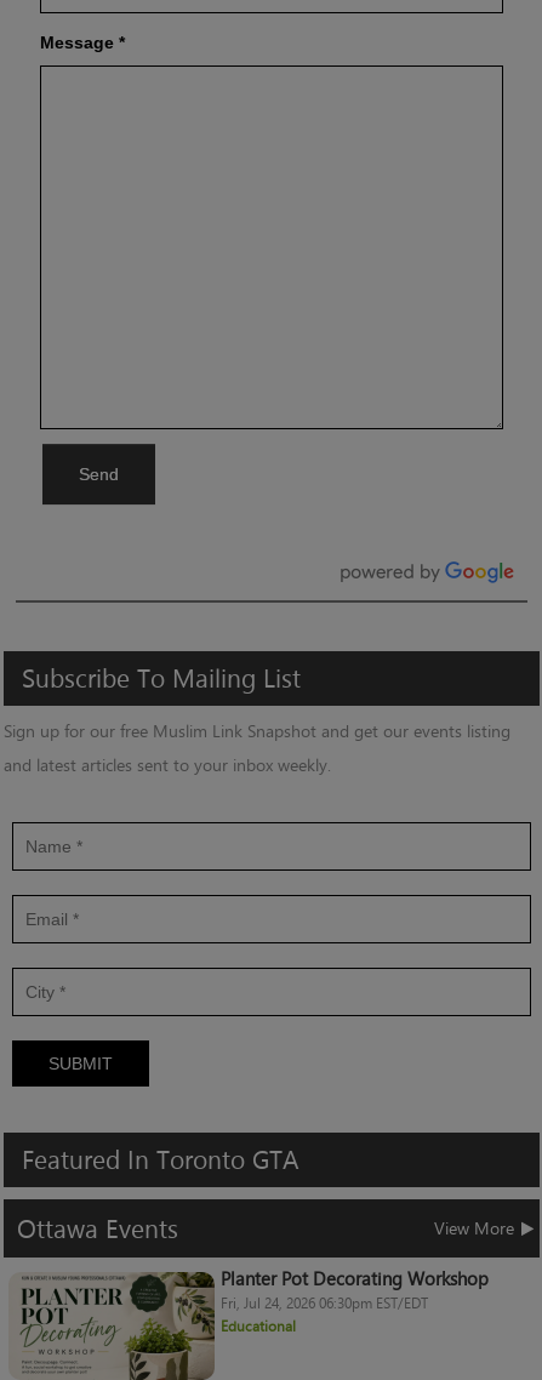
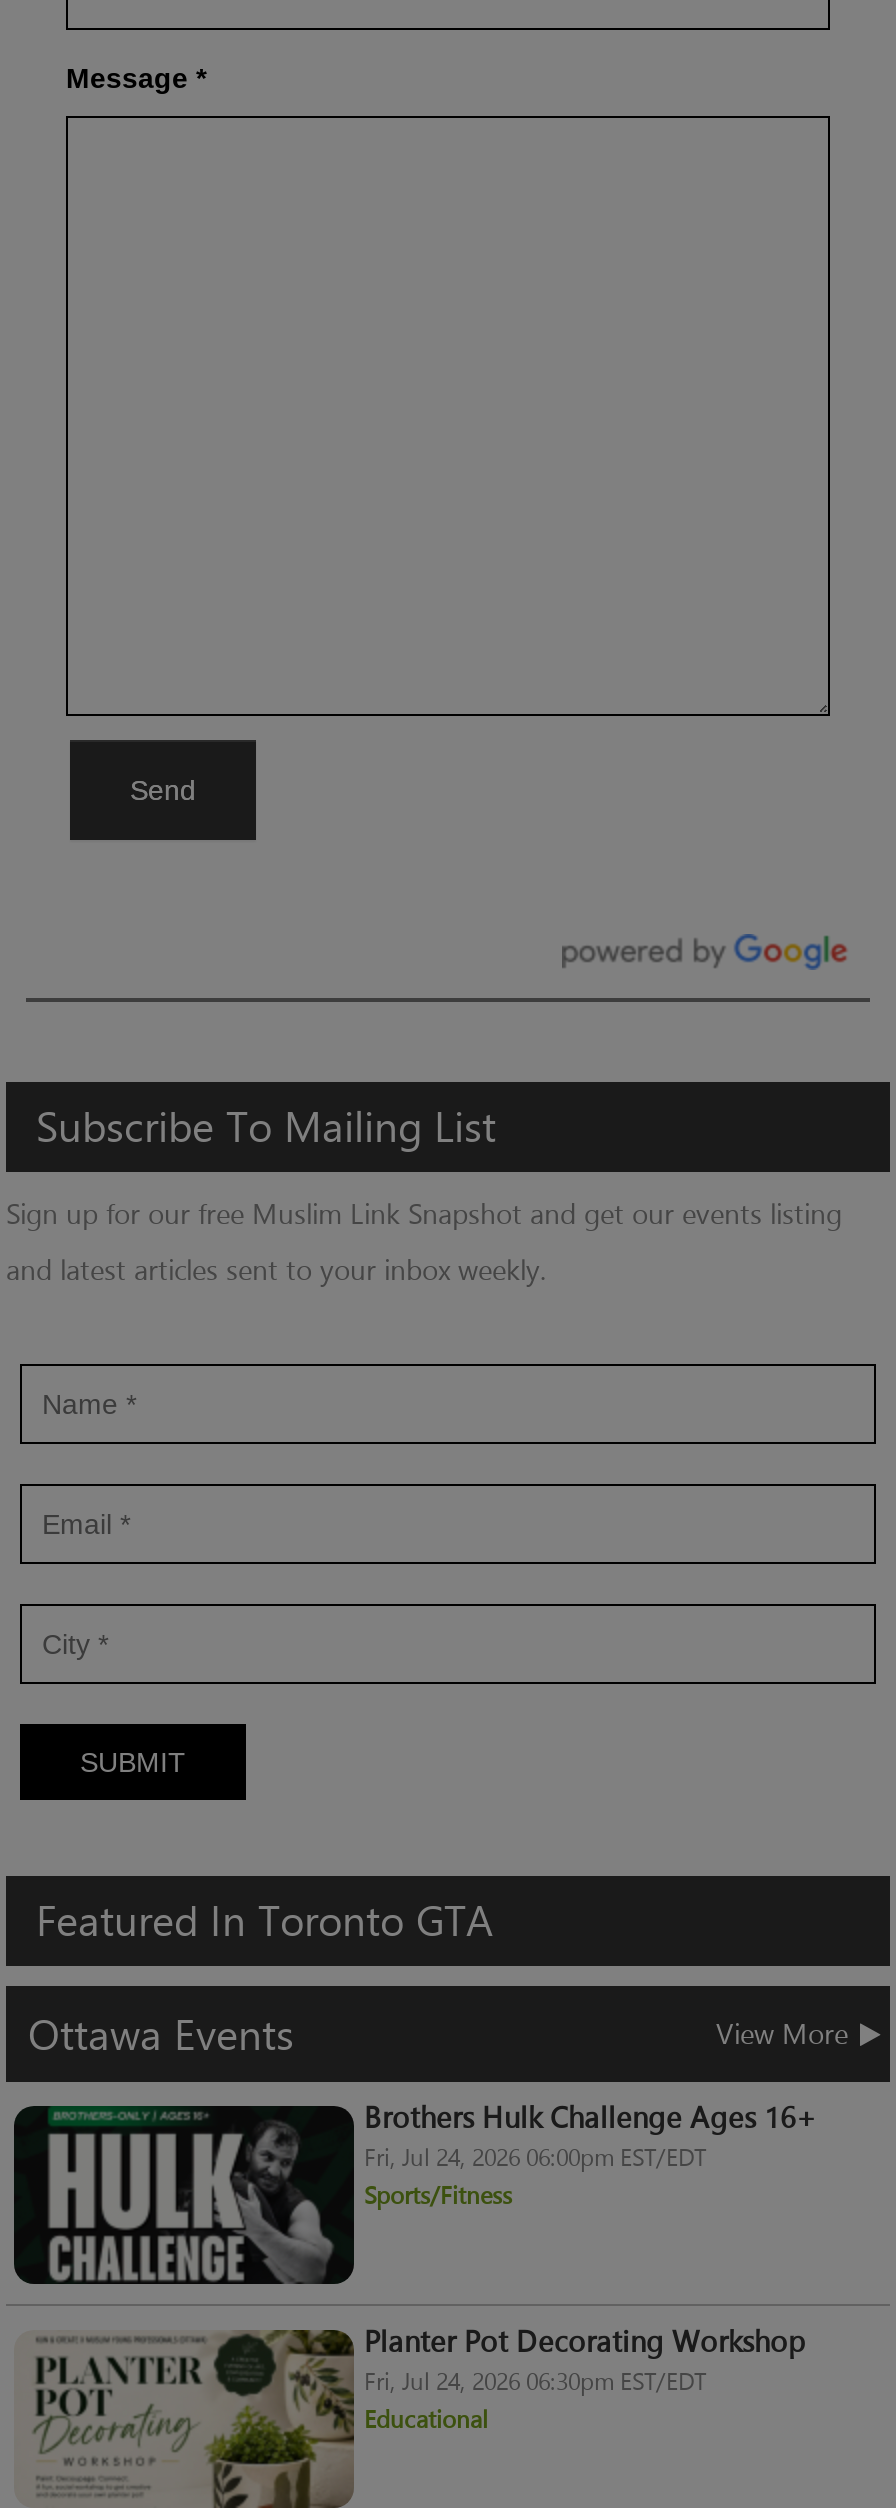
+ [image]
+ Brothers Hulk Challenge Ages 16+
+ Fri, Jul 24, 2026 06:00pm EST/EDT
+ Sports/Fitness
